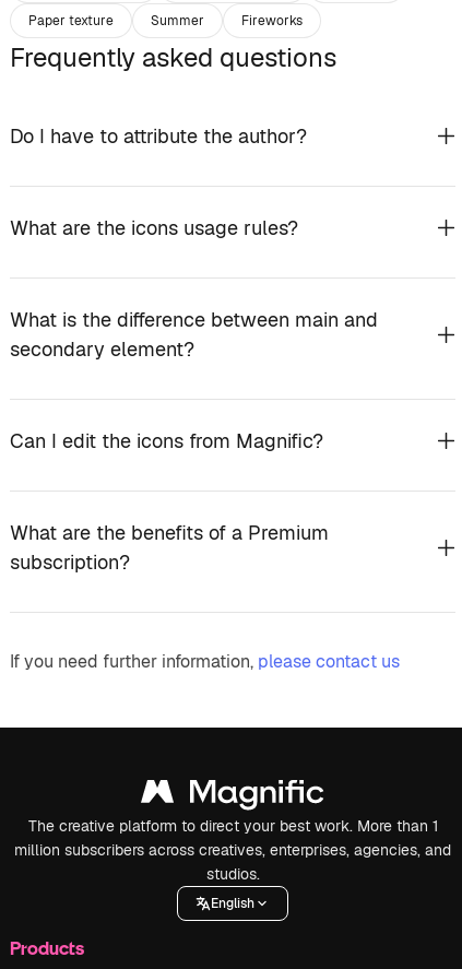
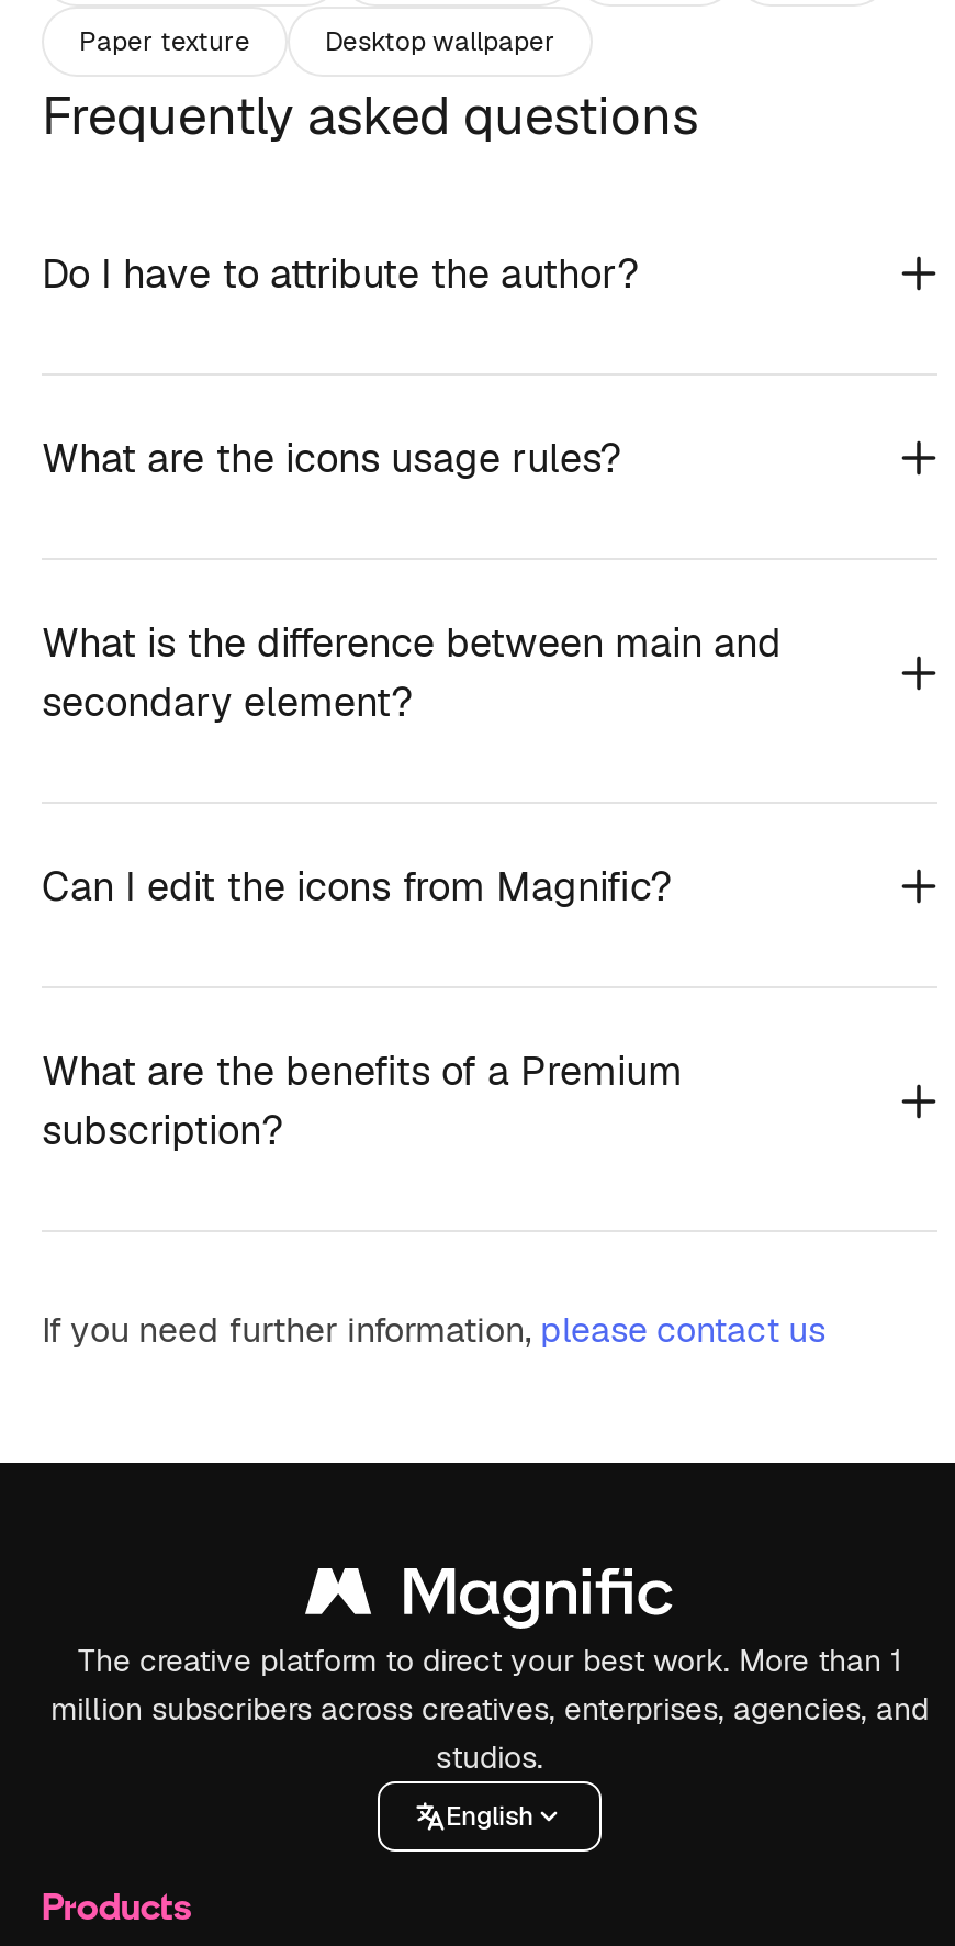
- Summer
- Fireworks
+ Desktop wallpaper
